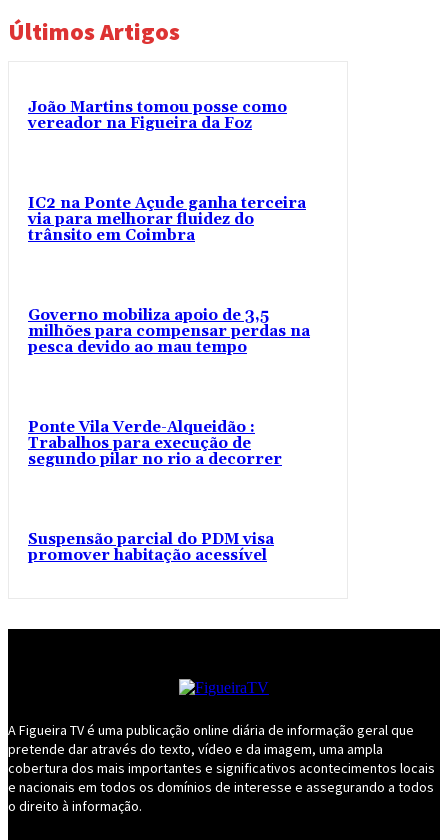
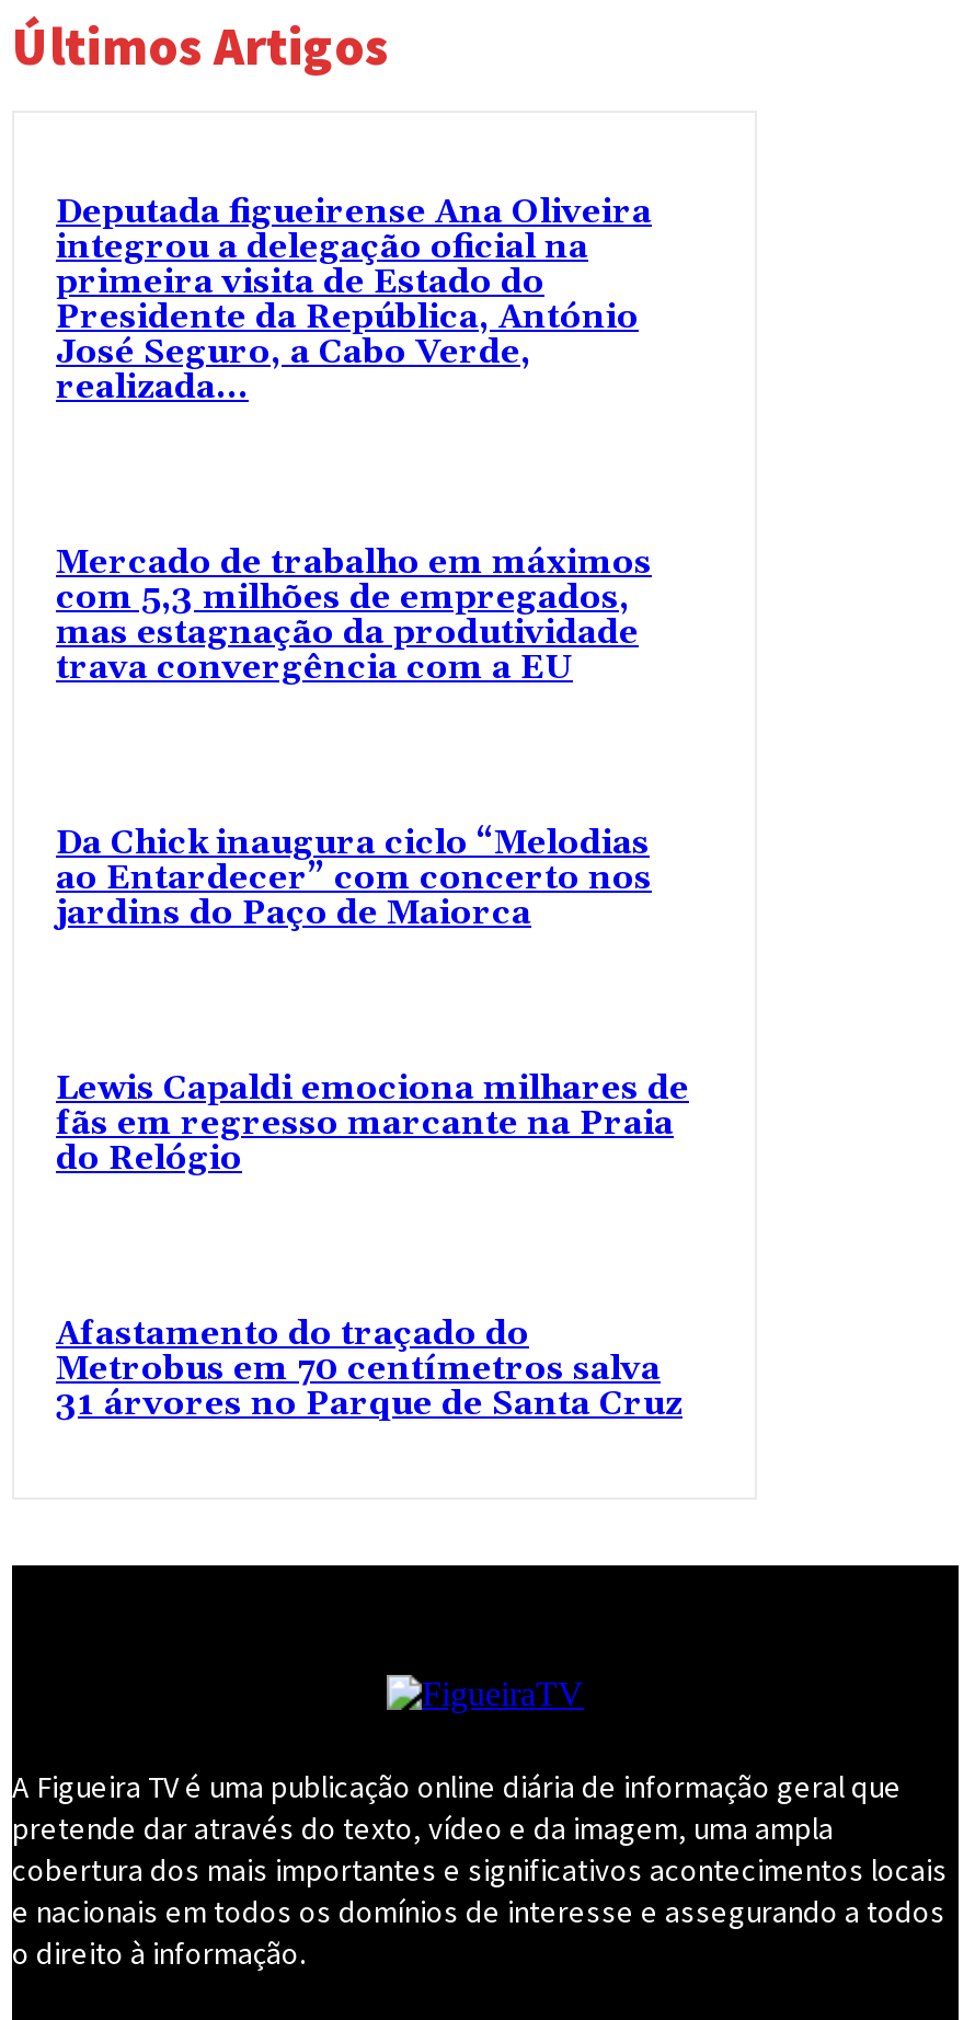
- João Martins tomou posse como
- vereador na Figueira da Foz
+ Deputada figueirense Ana Oliveira
+ integrou a delegação oficial na
+ primeira visita de Estado do
+ Presidente da República, António
+ José Seguro, a Cabo Verde,
+ realizada...

- IC2 na Ponte Açude ganha terceira
- via para melhorar fluidez do
- trânsito em Coimbra
+ Mercado de trabalho em máximos
+ com 5,3 milhões de empregados,
+ mas estagnação da produtividade
+ trava convergência com a EU

- Governo mobiliza apoio de 3,5
- milhões para compensar perdas na
- pesca devido ao mau tempo
+ Da Chick inaugura ciclo “Melodias
+ ao Entardecer” com concerto nos
+ jardins do Paço de Maiorca

- Ponte Vila Verde-Alqueidão :
- Trabalhos para execução de
- segundo pilar no rio a decorrer
+ Lewis Capaldi emociona milhares de
+ fãs em regresso marcante na Praia
+ do Relógio

- Suspensão parcial do PDM visa
- promover habitação acessível
+ Afastamento do traçado do
+ Metrobus em 70 centímetros salva
+ 31 árvores no Parque de Santa Cruz
